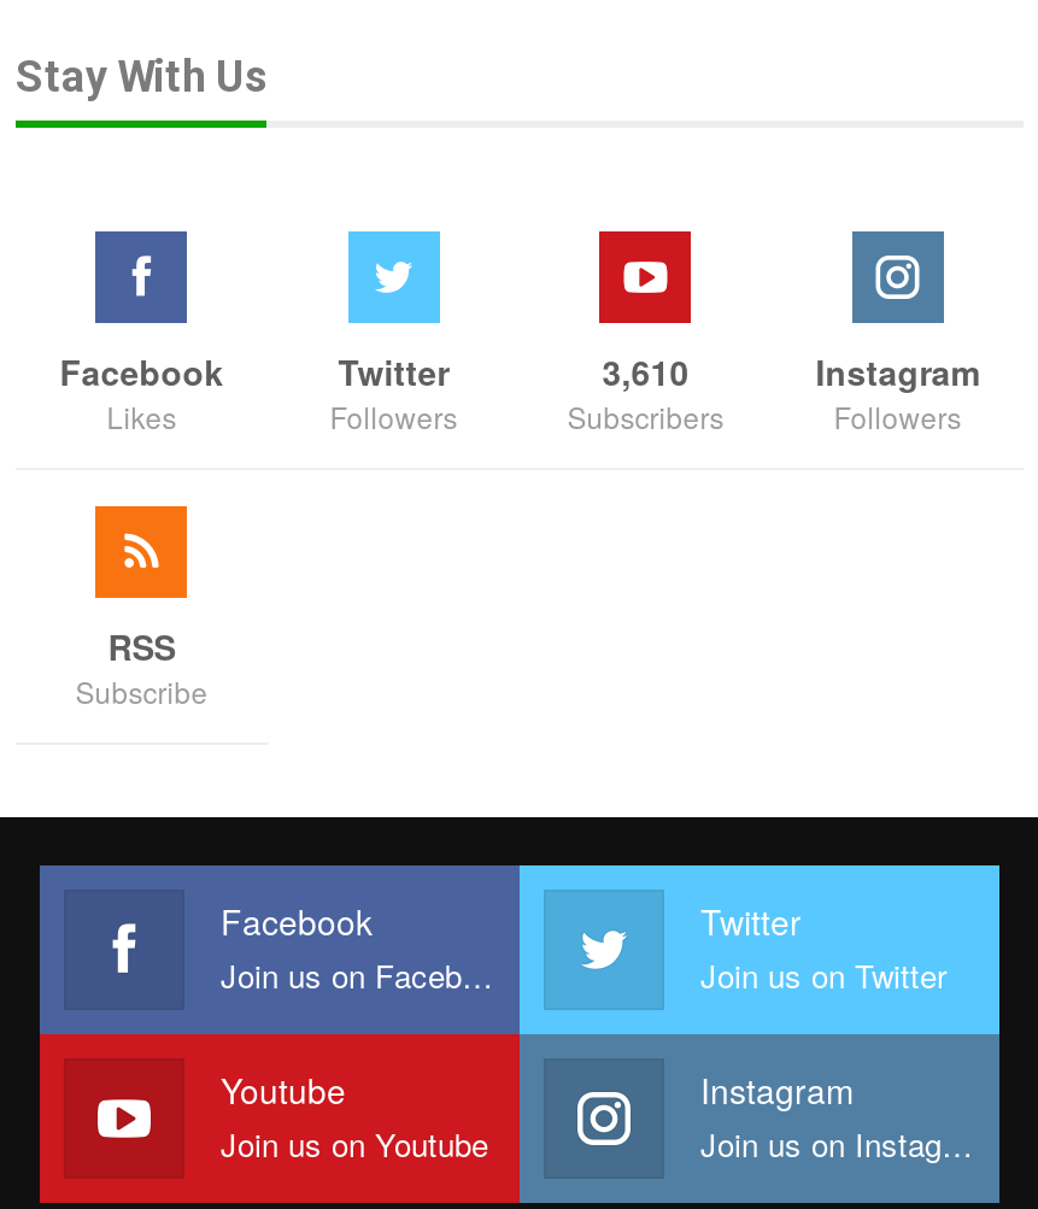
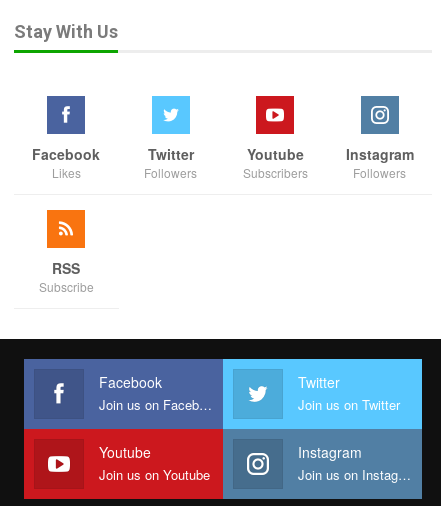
- 3,610
+ Youtube
